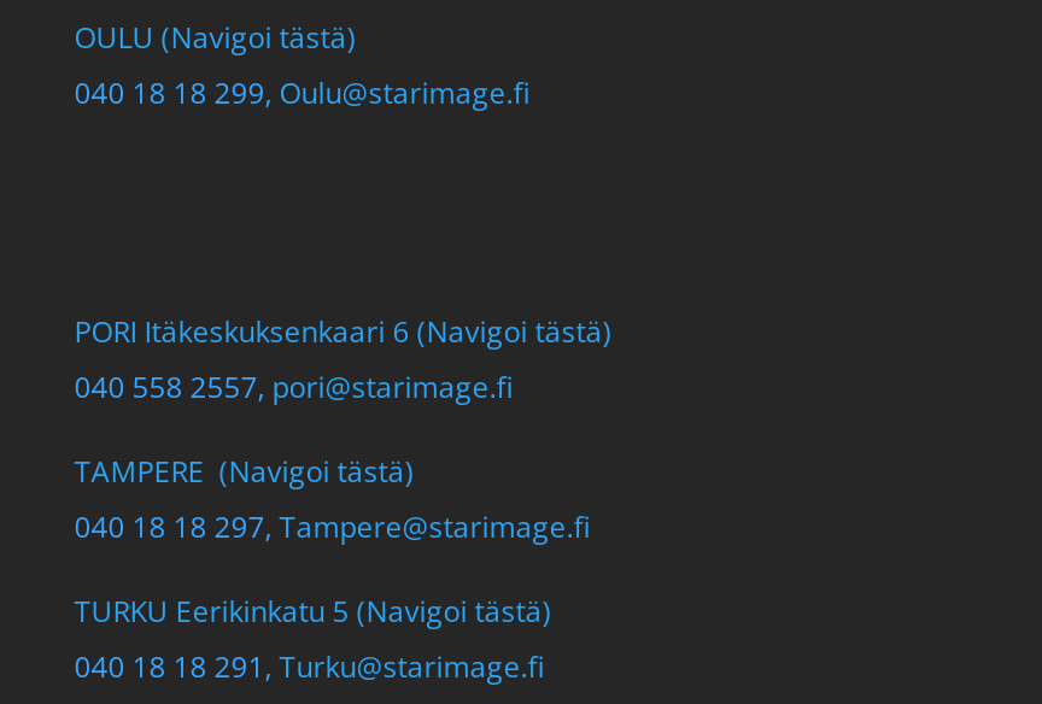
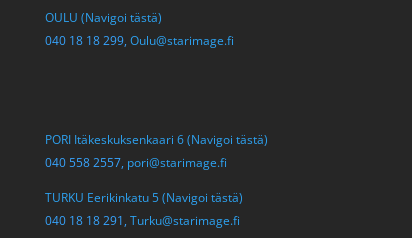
- TAMPERE (Navigoi tästä)
- 040 18 18 297, Tampere@starimage.fi
